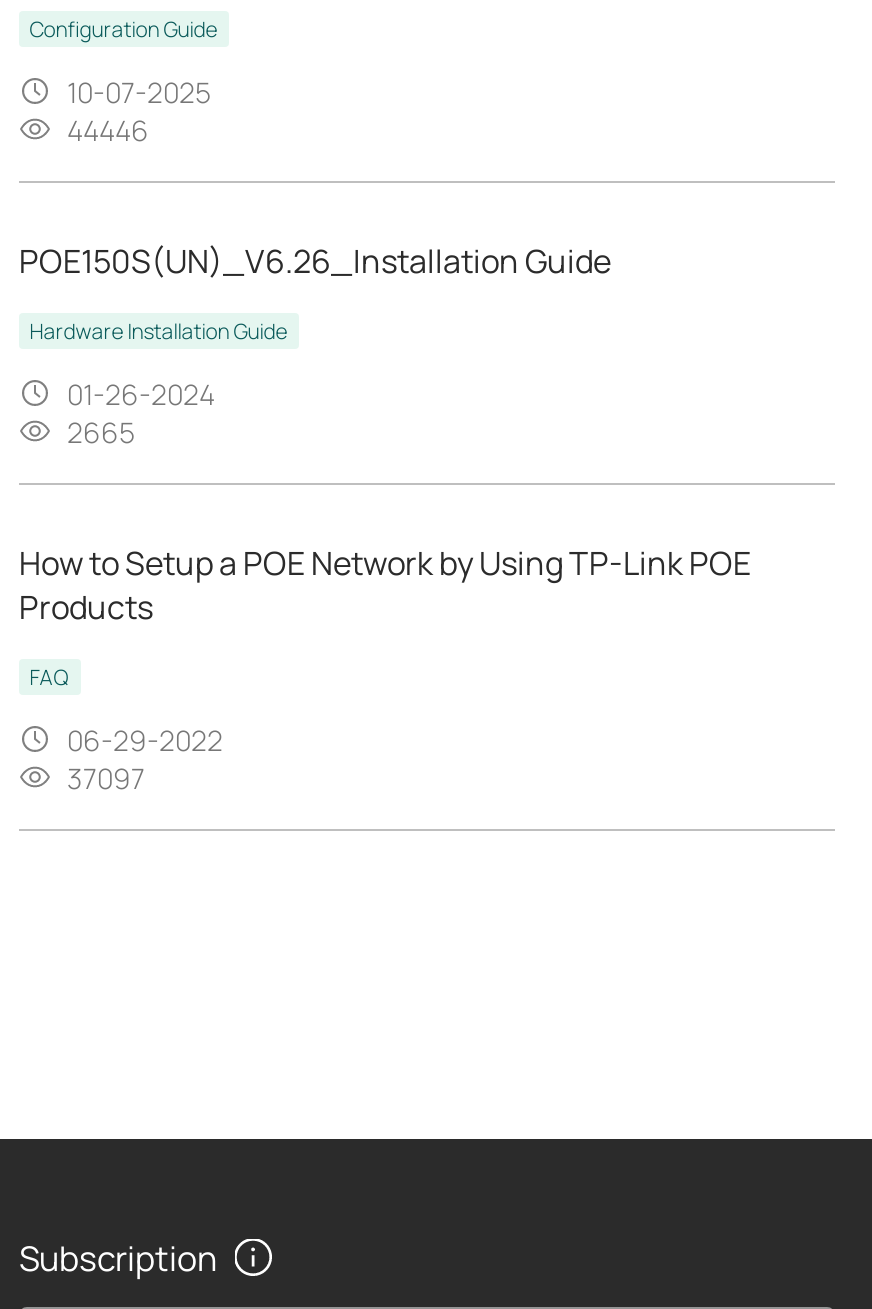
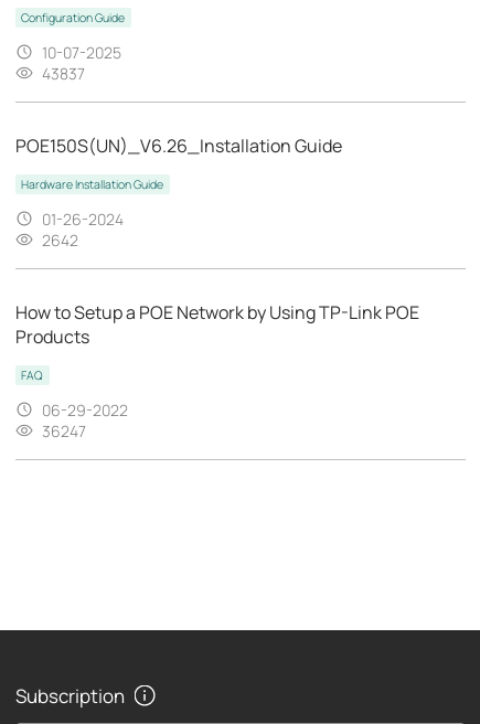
- 44446
+ 43837

- 2665
+ 2642

- 37097
+ 36247
